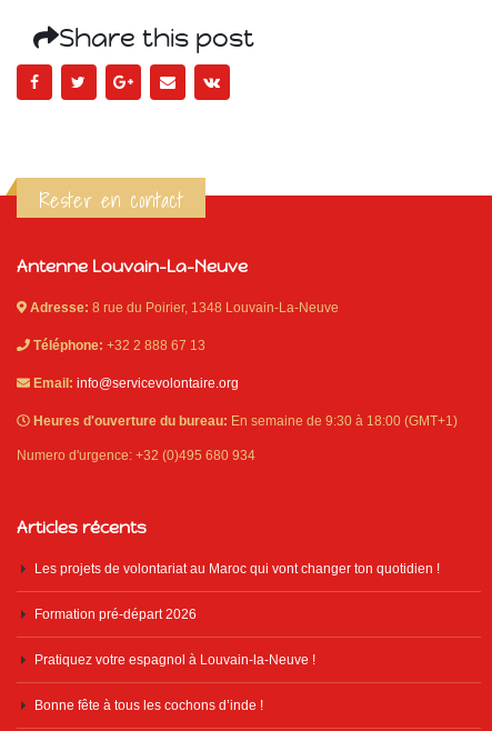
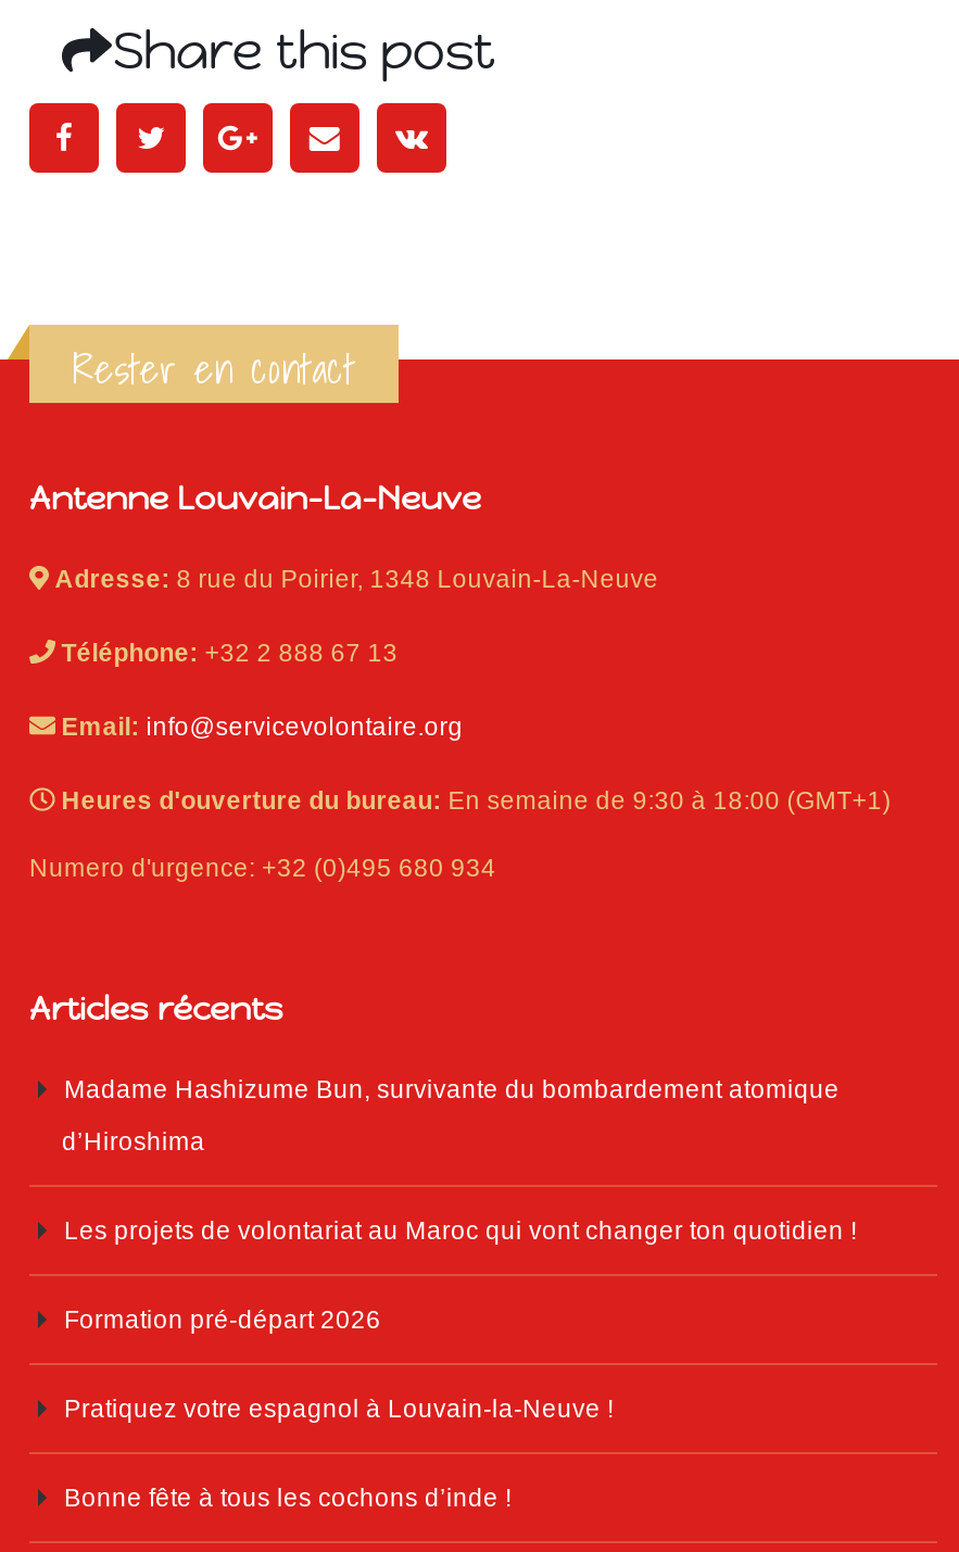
+ Madame Hashizume Bun, survivante du bombardement atomique
+ d’Hiroshima
